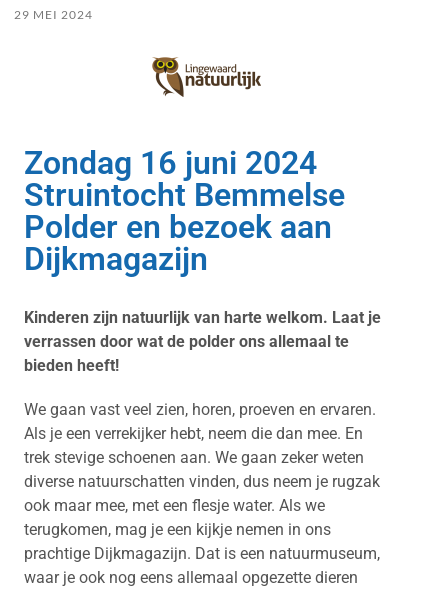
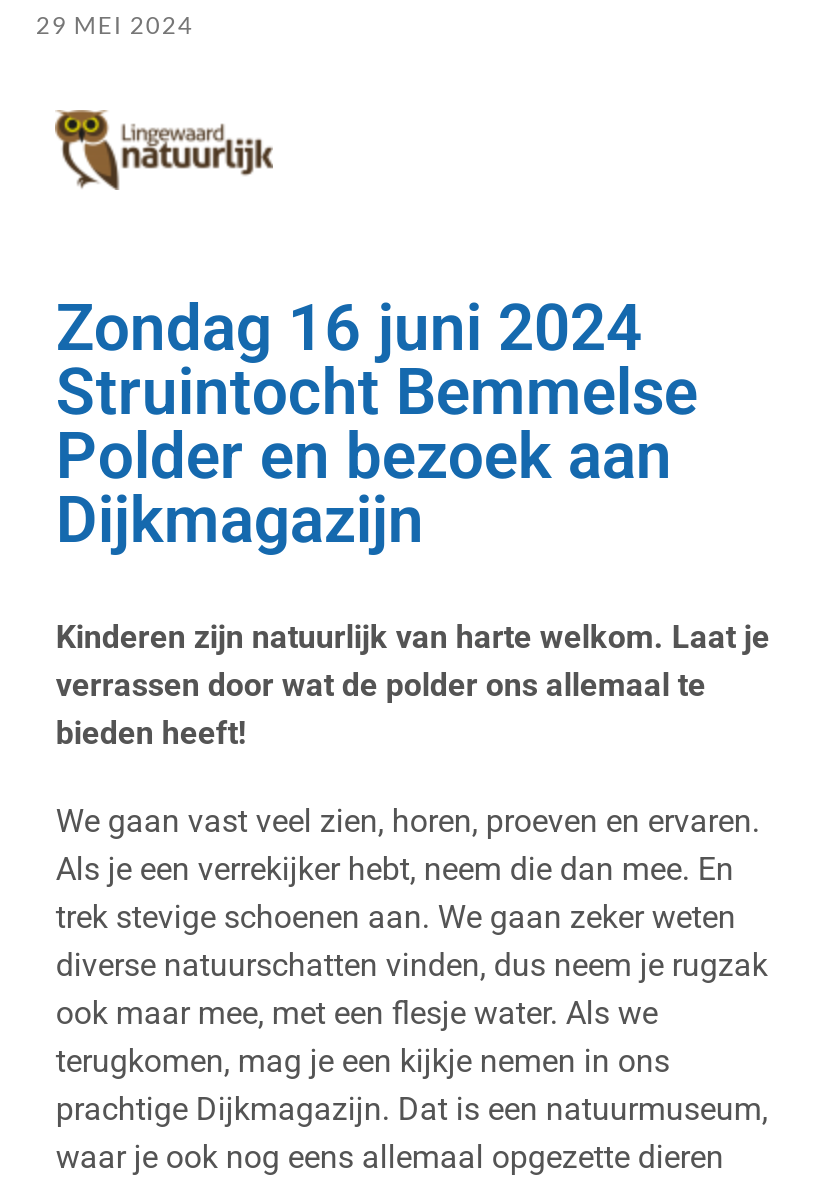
+ [image]

- [image]
